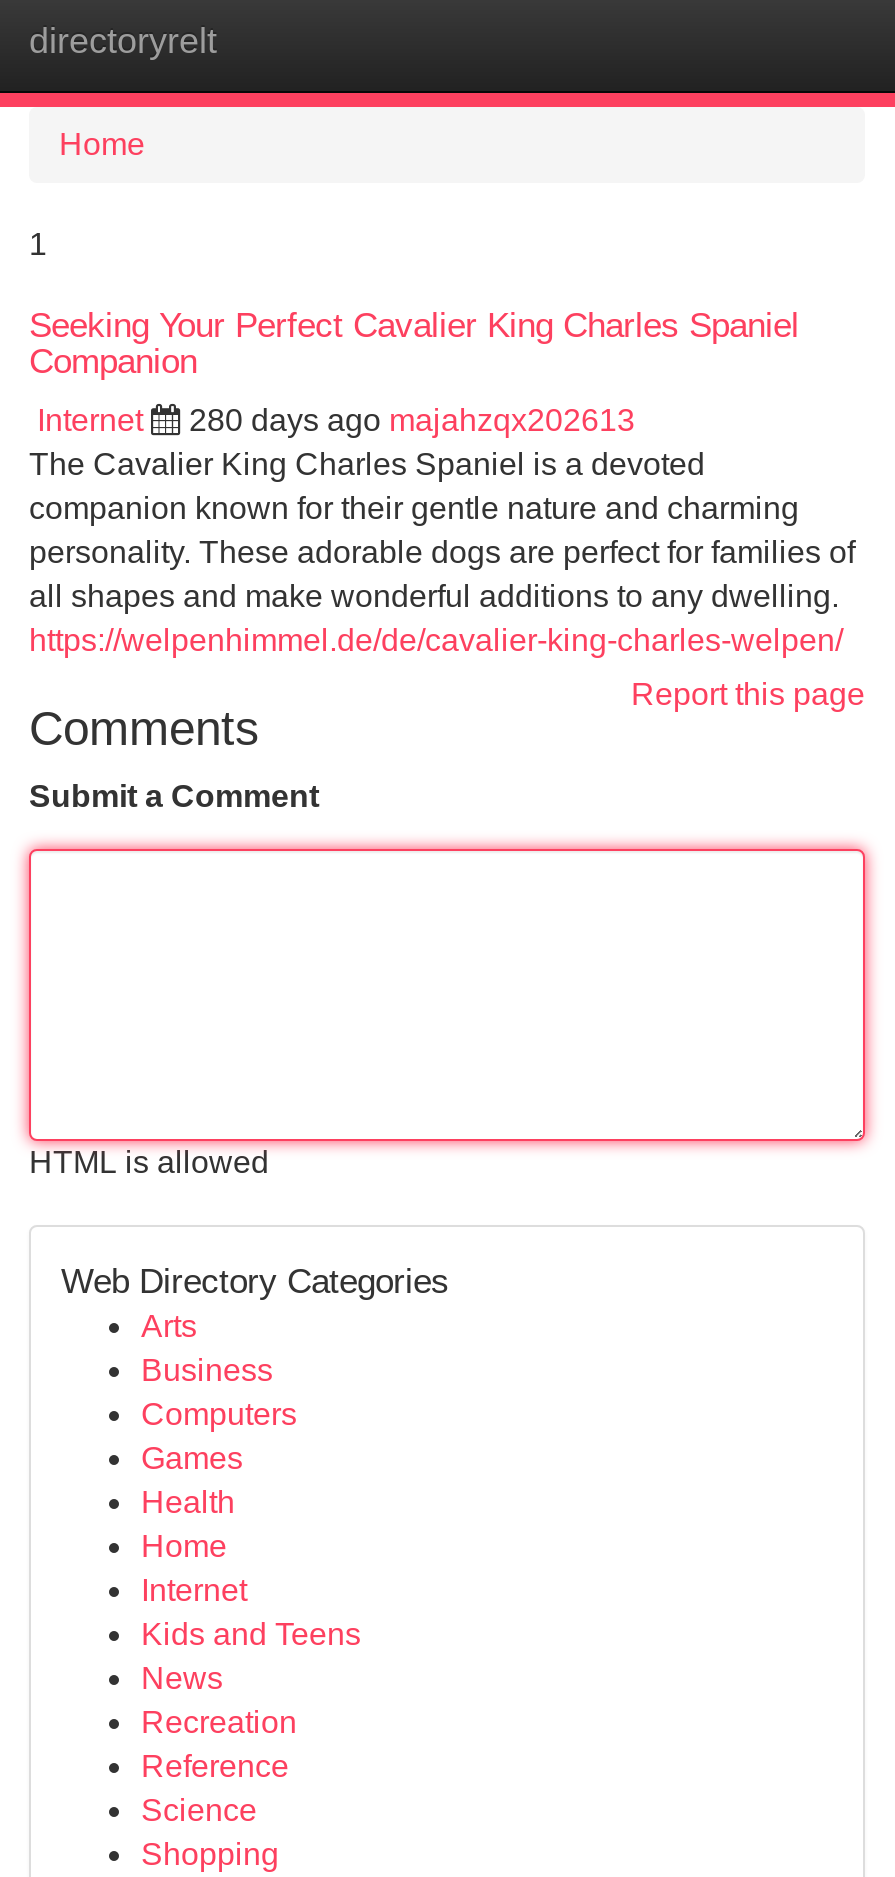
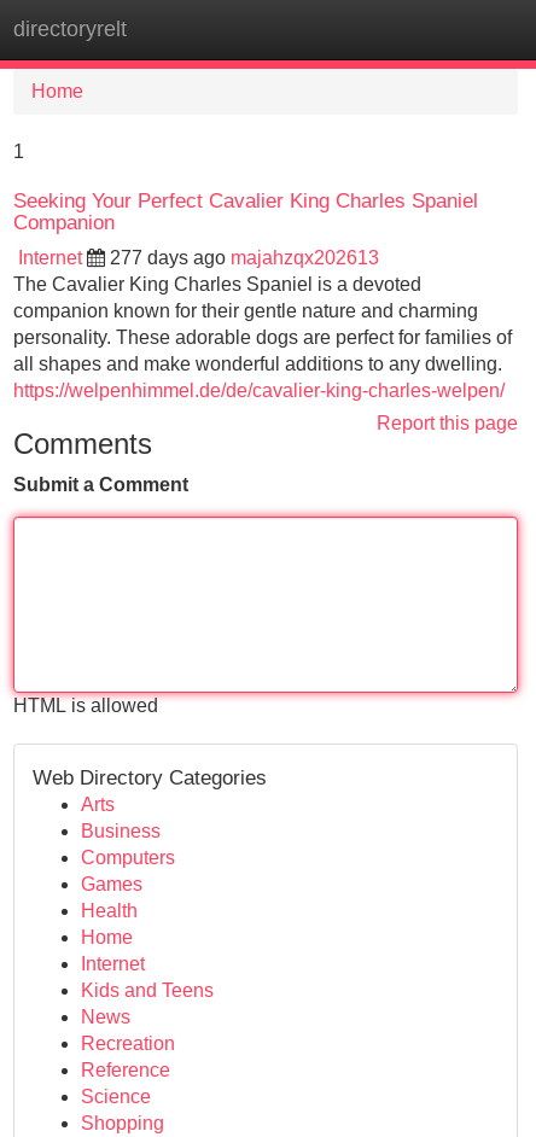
- 280 days ago majahzqx202613
+ 277 days ago majahzqx202613
